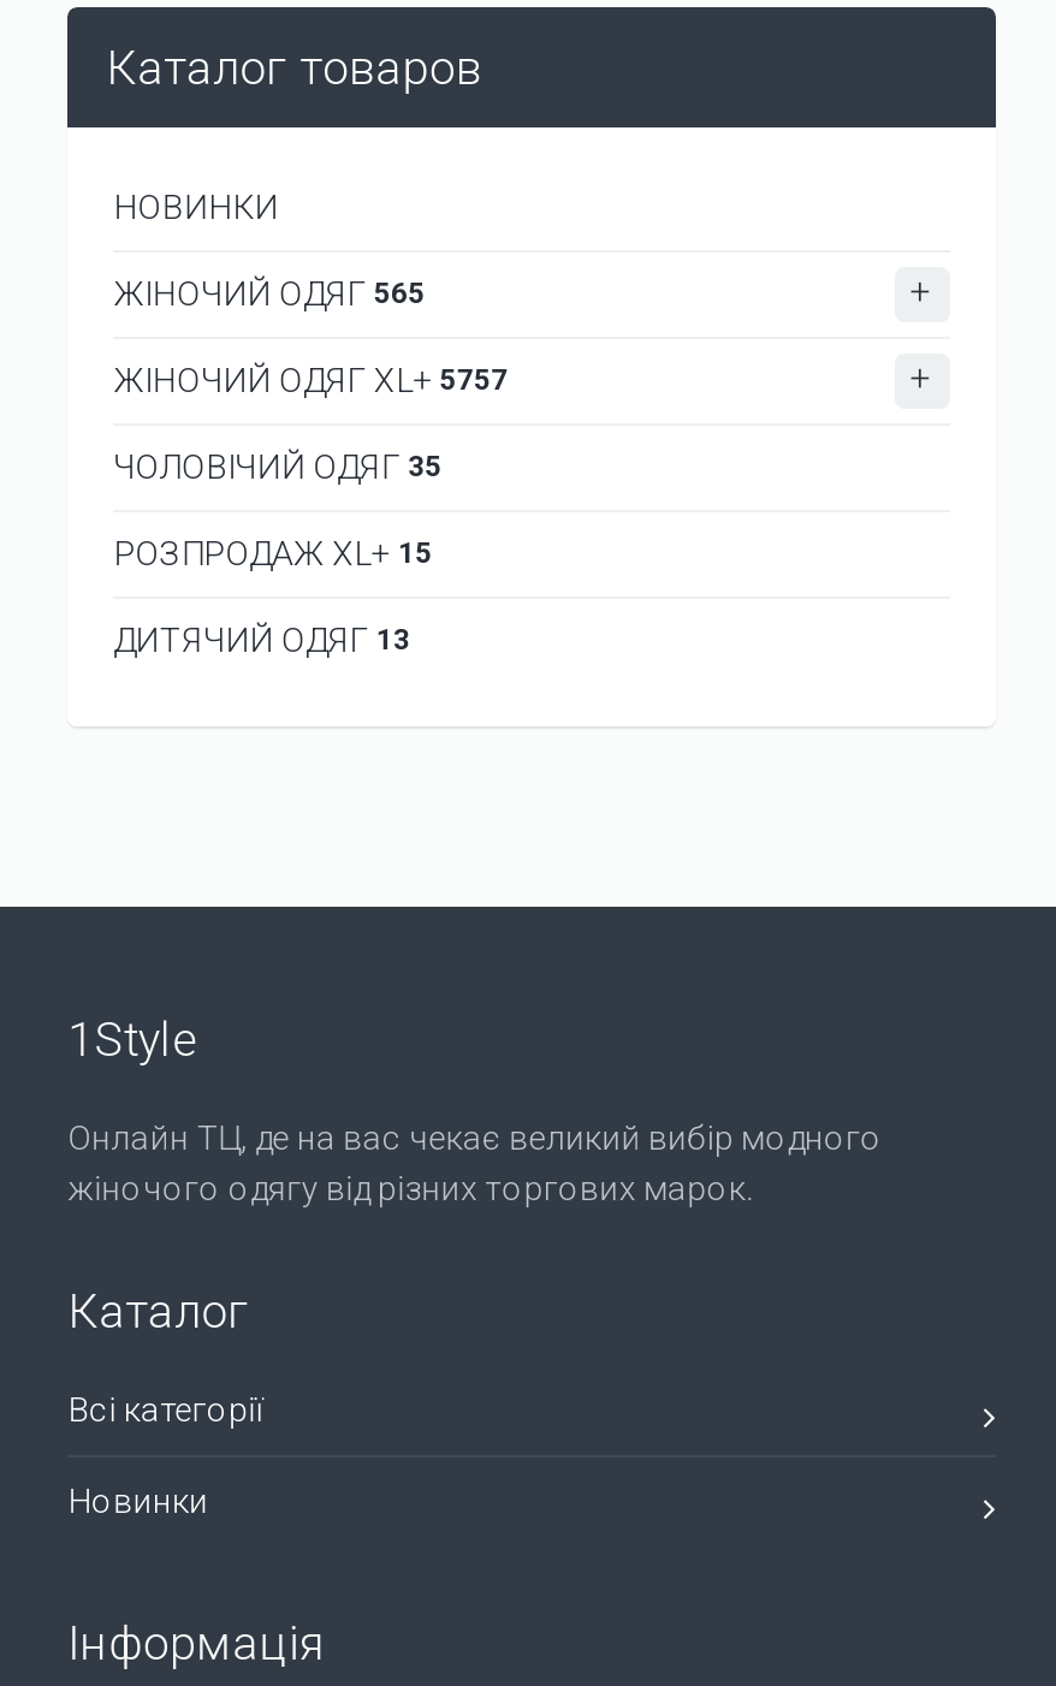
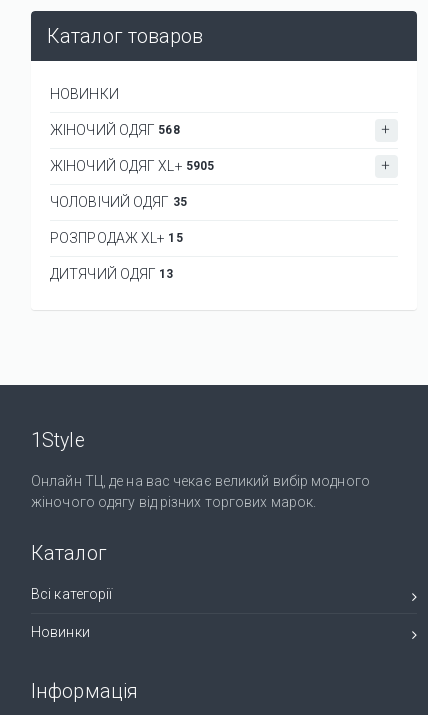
- ЖІНОЧИЙ ОДЯГ 565
+ ЖІНОЧИЙ ОДЯГ 568

- ЖІНОЧИЙ ОДЯГ XL+ 5757
+ ЖІНОЧИЙ ОДЯГ XL+ 5905
